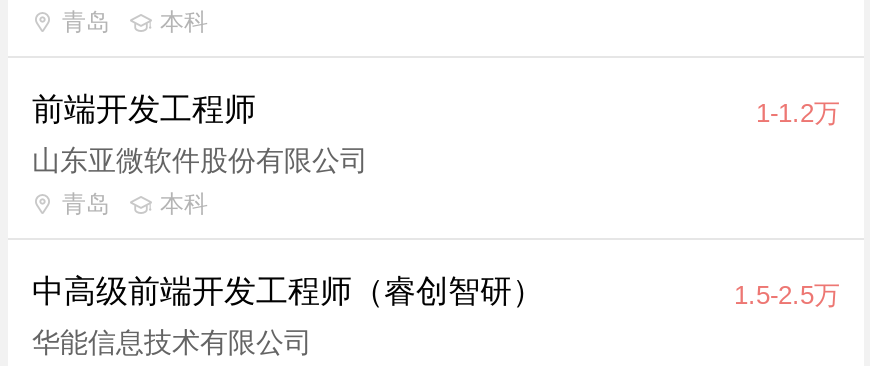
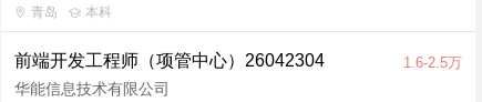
- 前端开发工程师
- 1-1.2万
- 山东亚微软件股份有限公司
- 青岛
- 本科
- 中高级前端开发工程师（睿创智研）
- 1.5-2.5万
+ 前端开发工程师（项管中心）26042304
+ 1.6-2.5万
